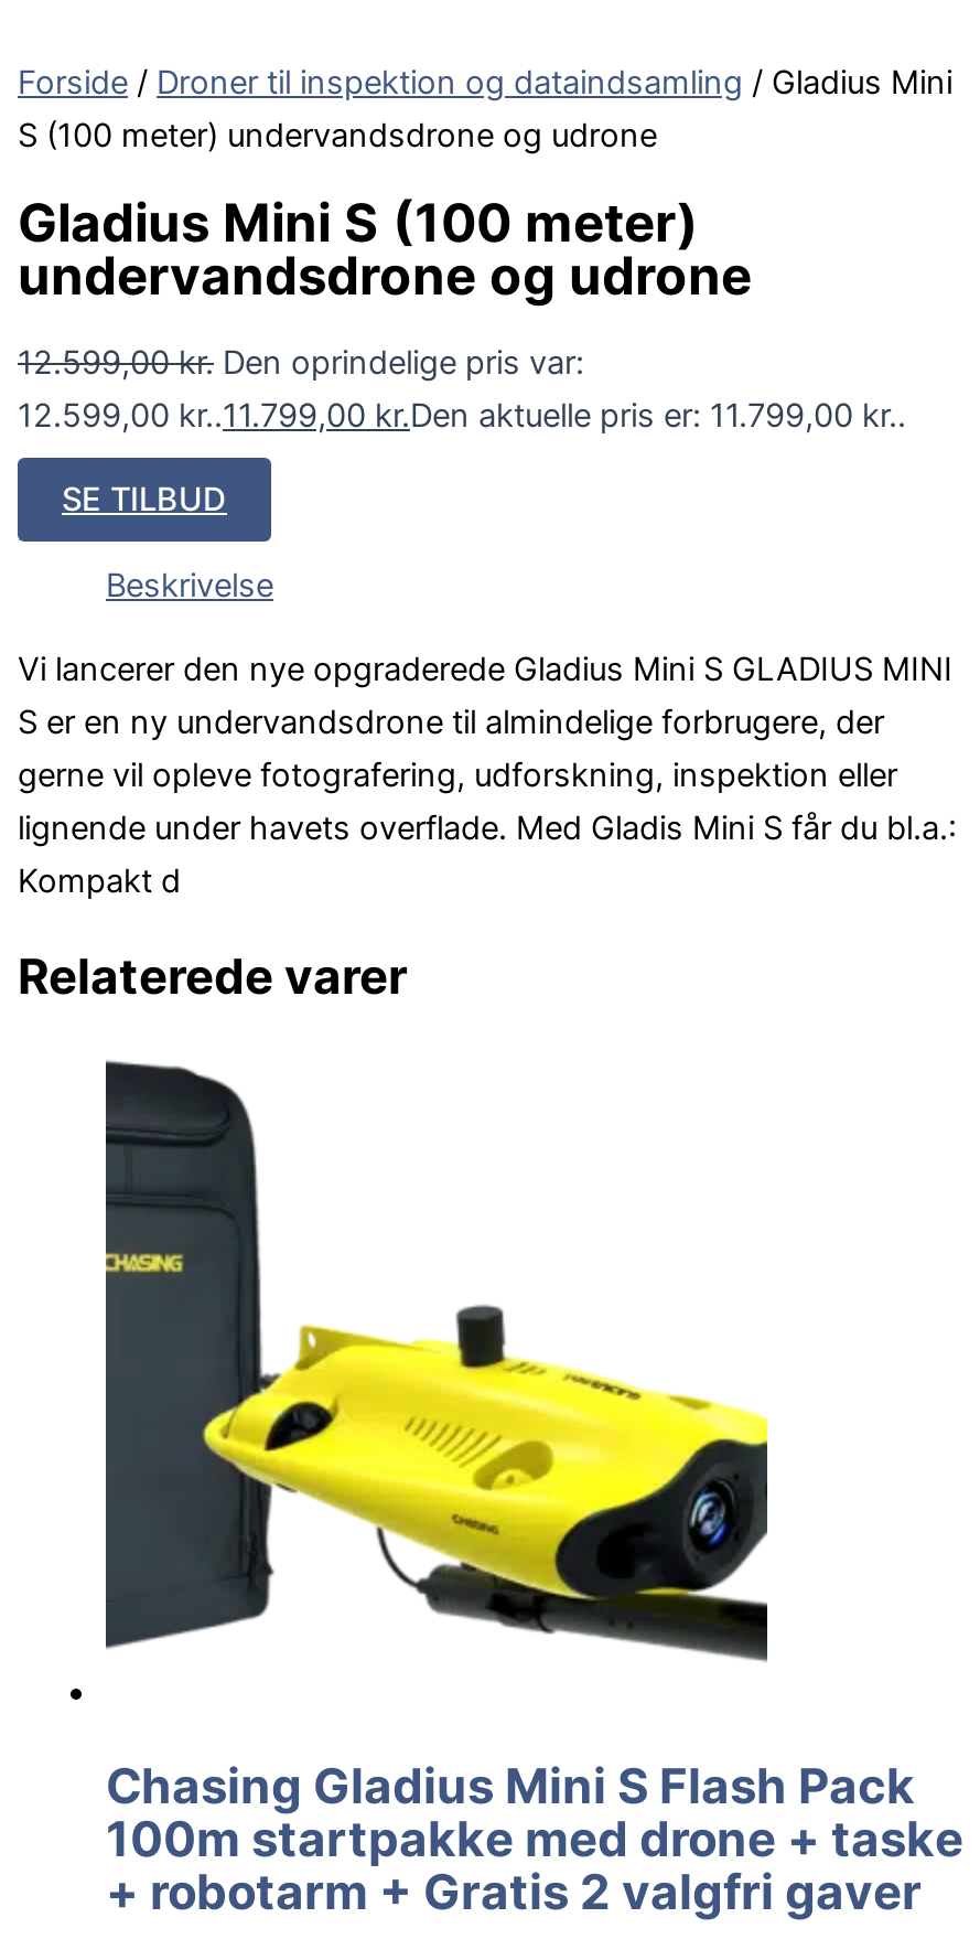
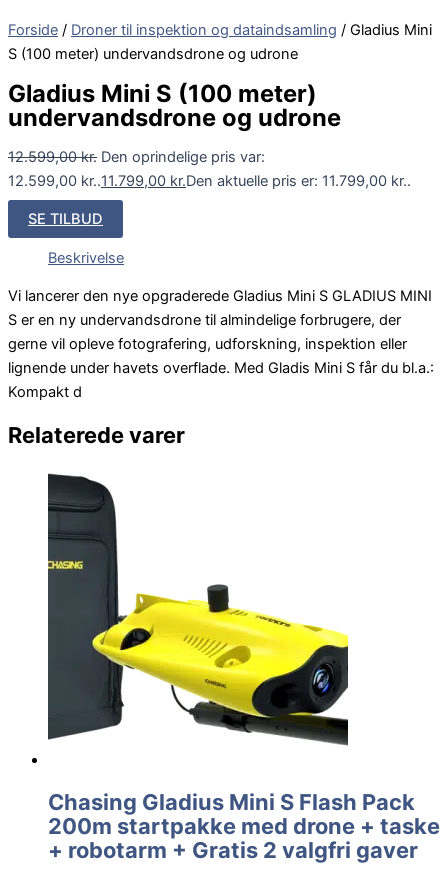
- 100m startpakke med drone + taske
+ 200m startpakke med drone + taske
